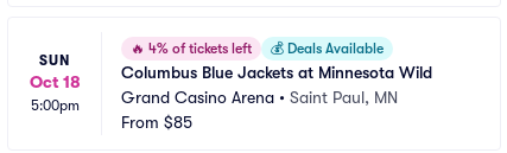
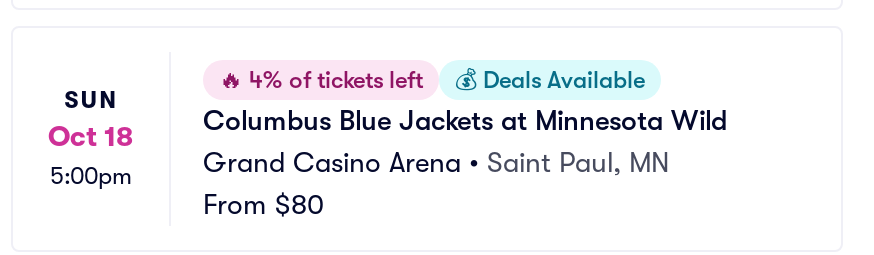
- From $85
+ From $80
